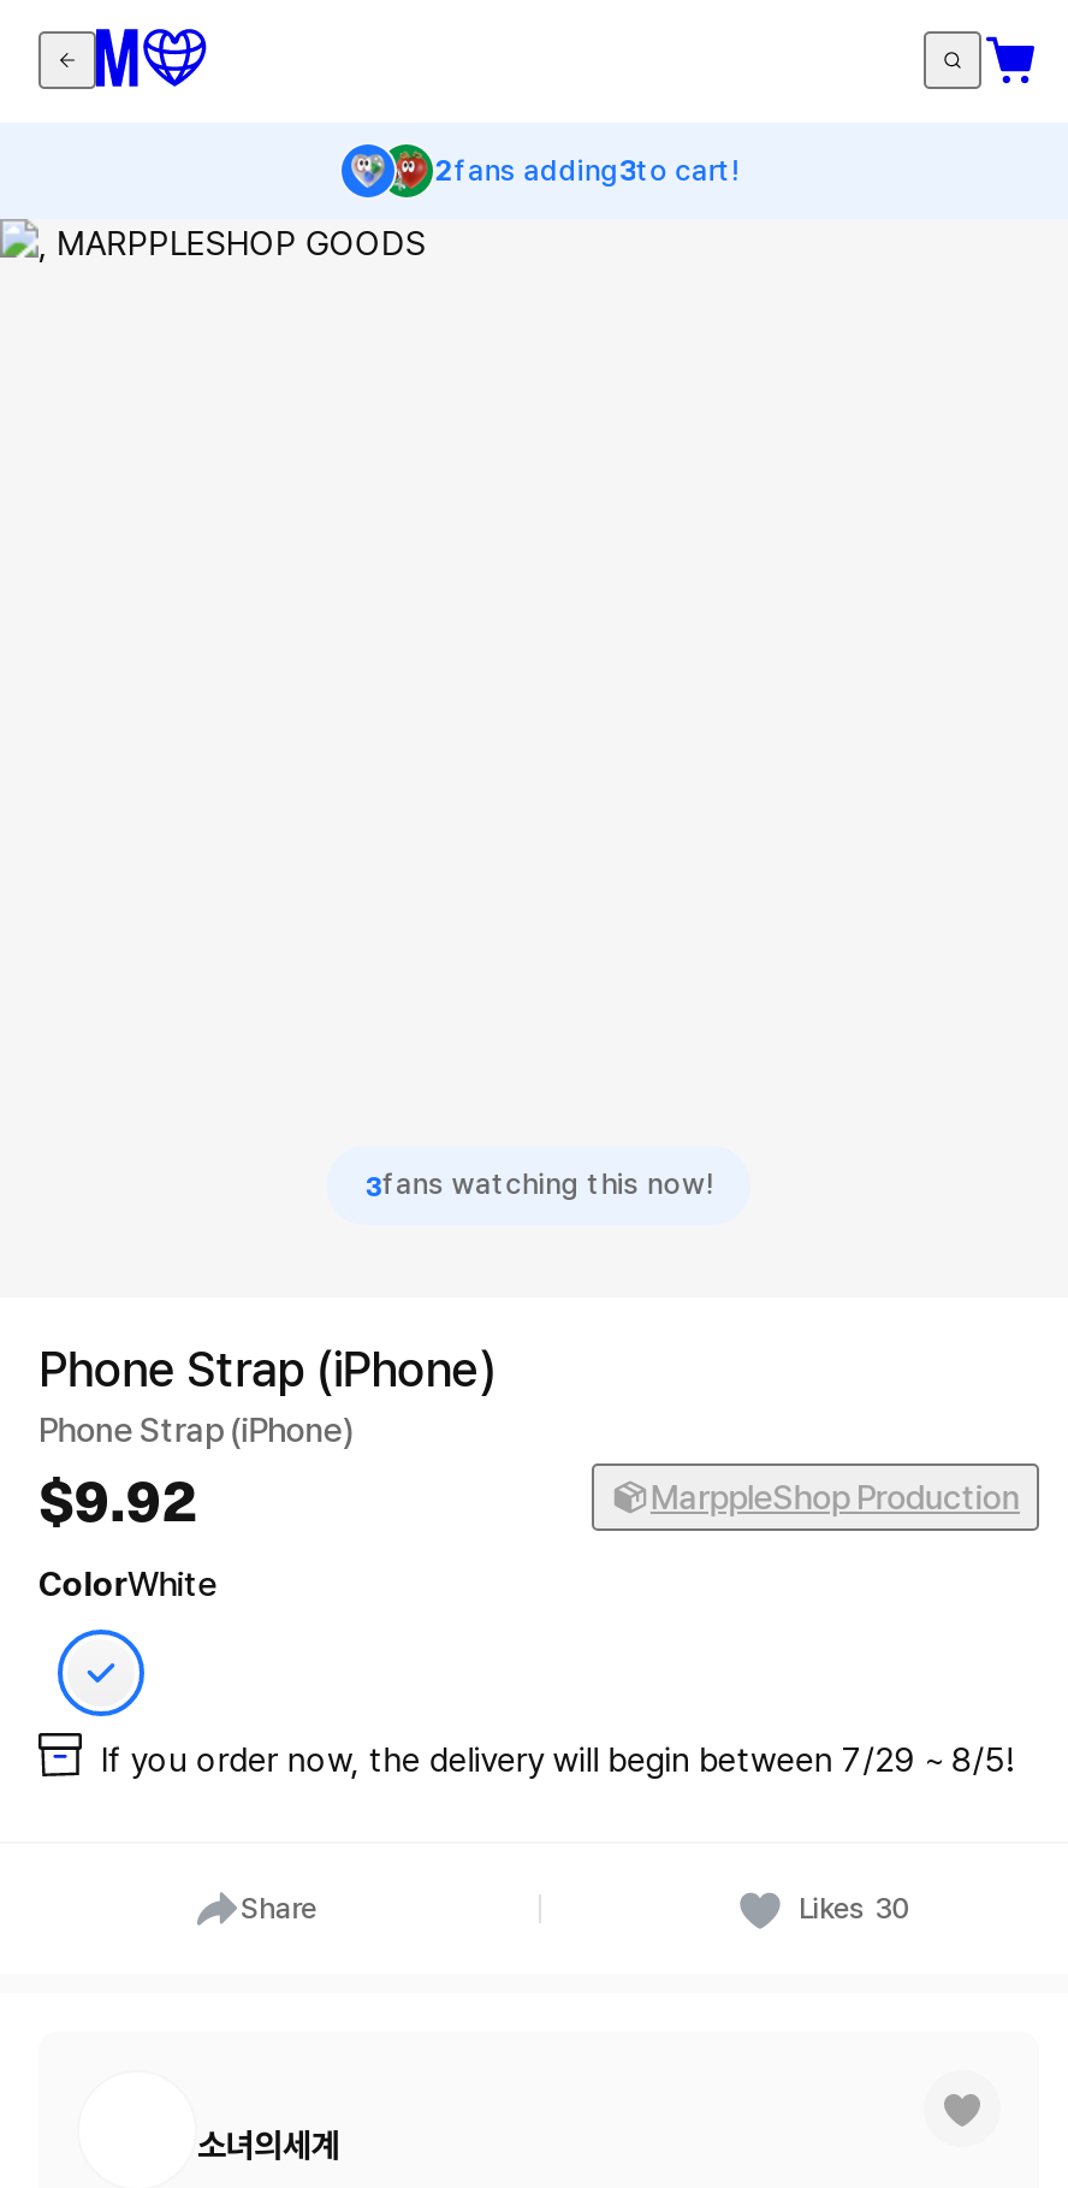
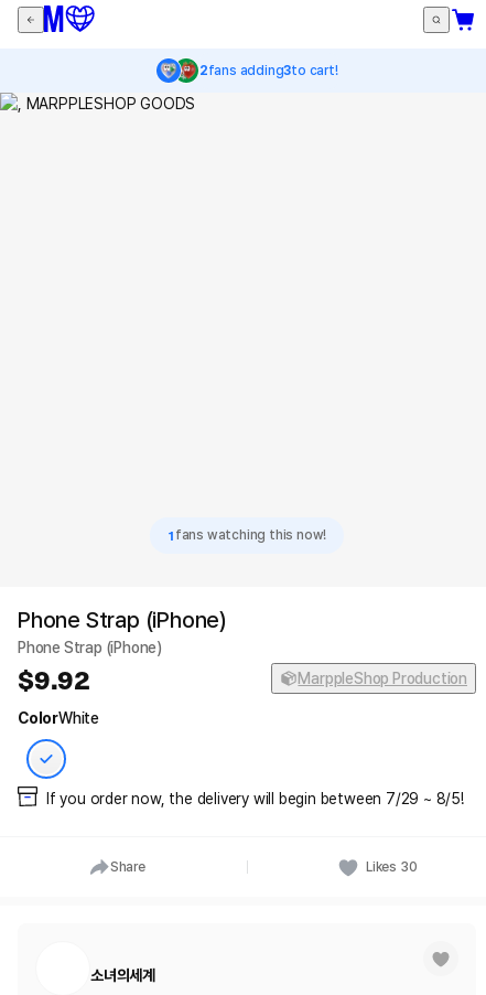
- 3fans watching this now!
+ 1fans watching this now!
